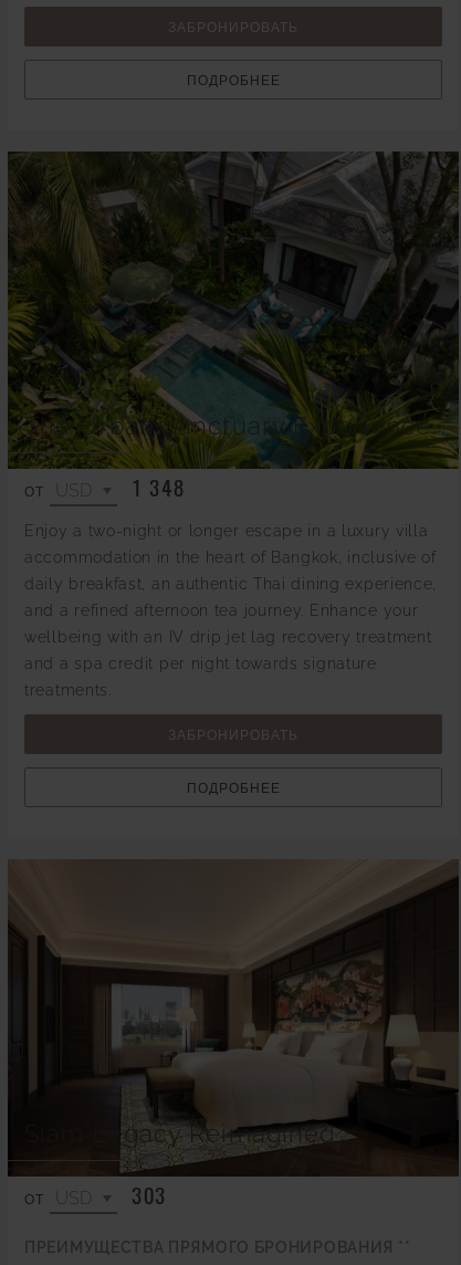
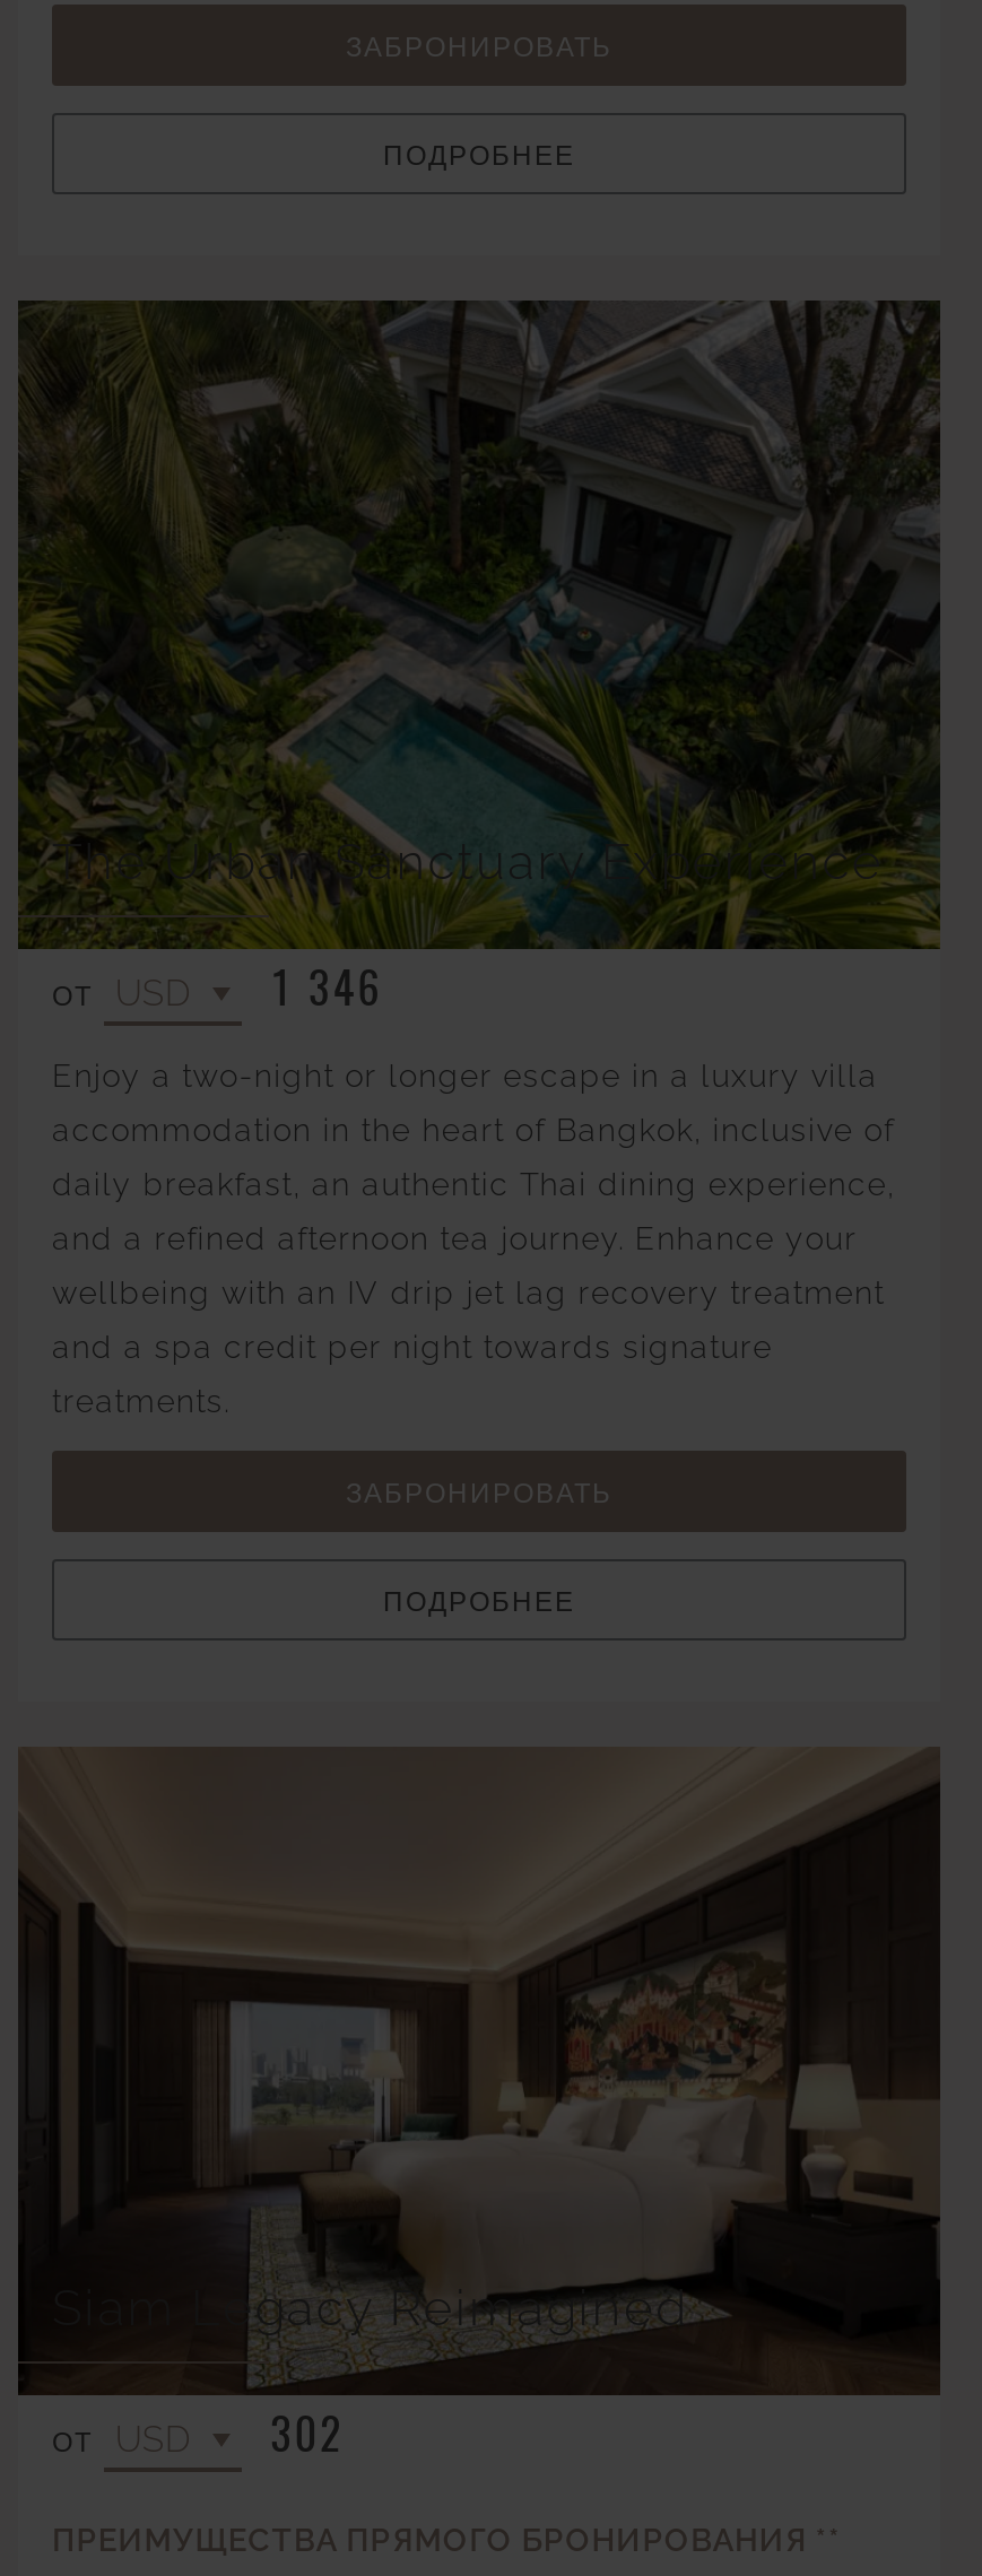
- 1 348
+ 1 346

- 303
+ 302
